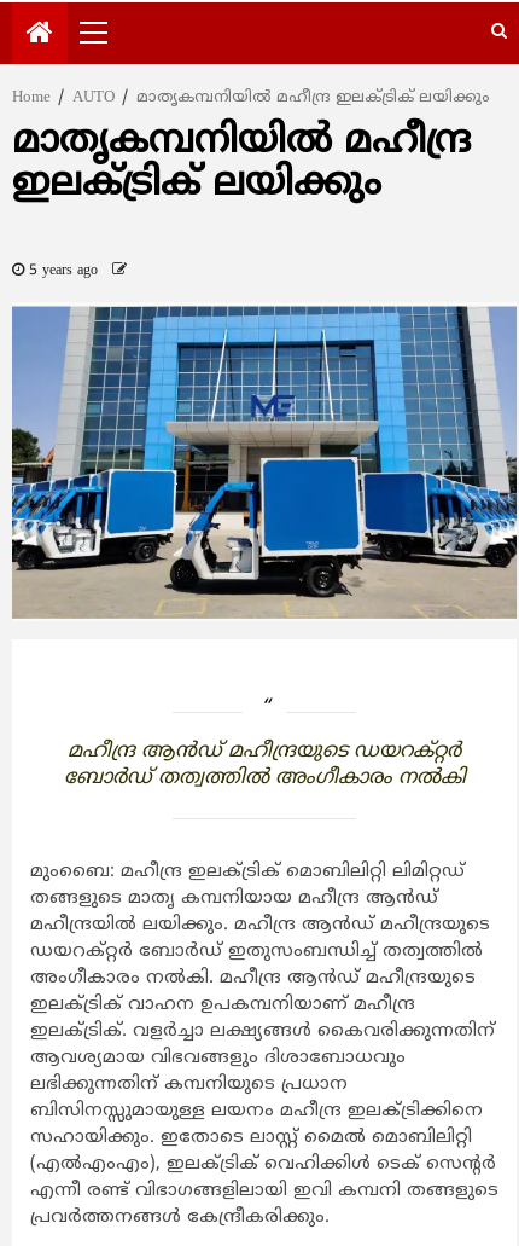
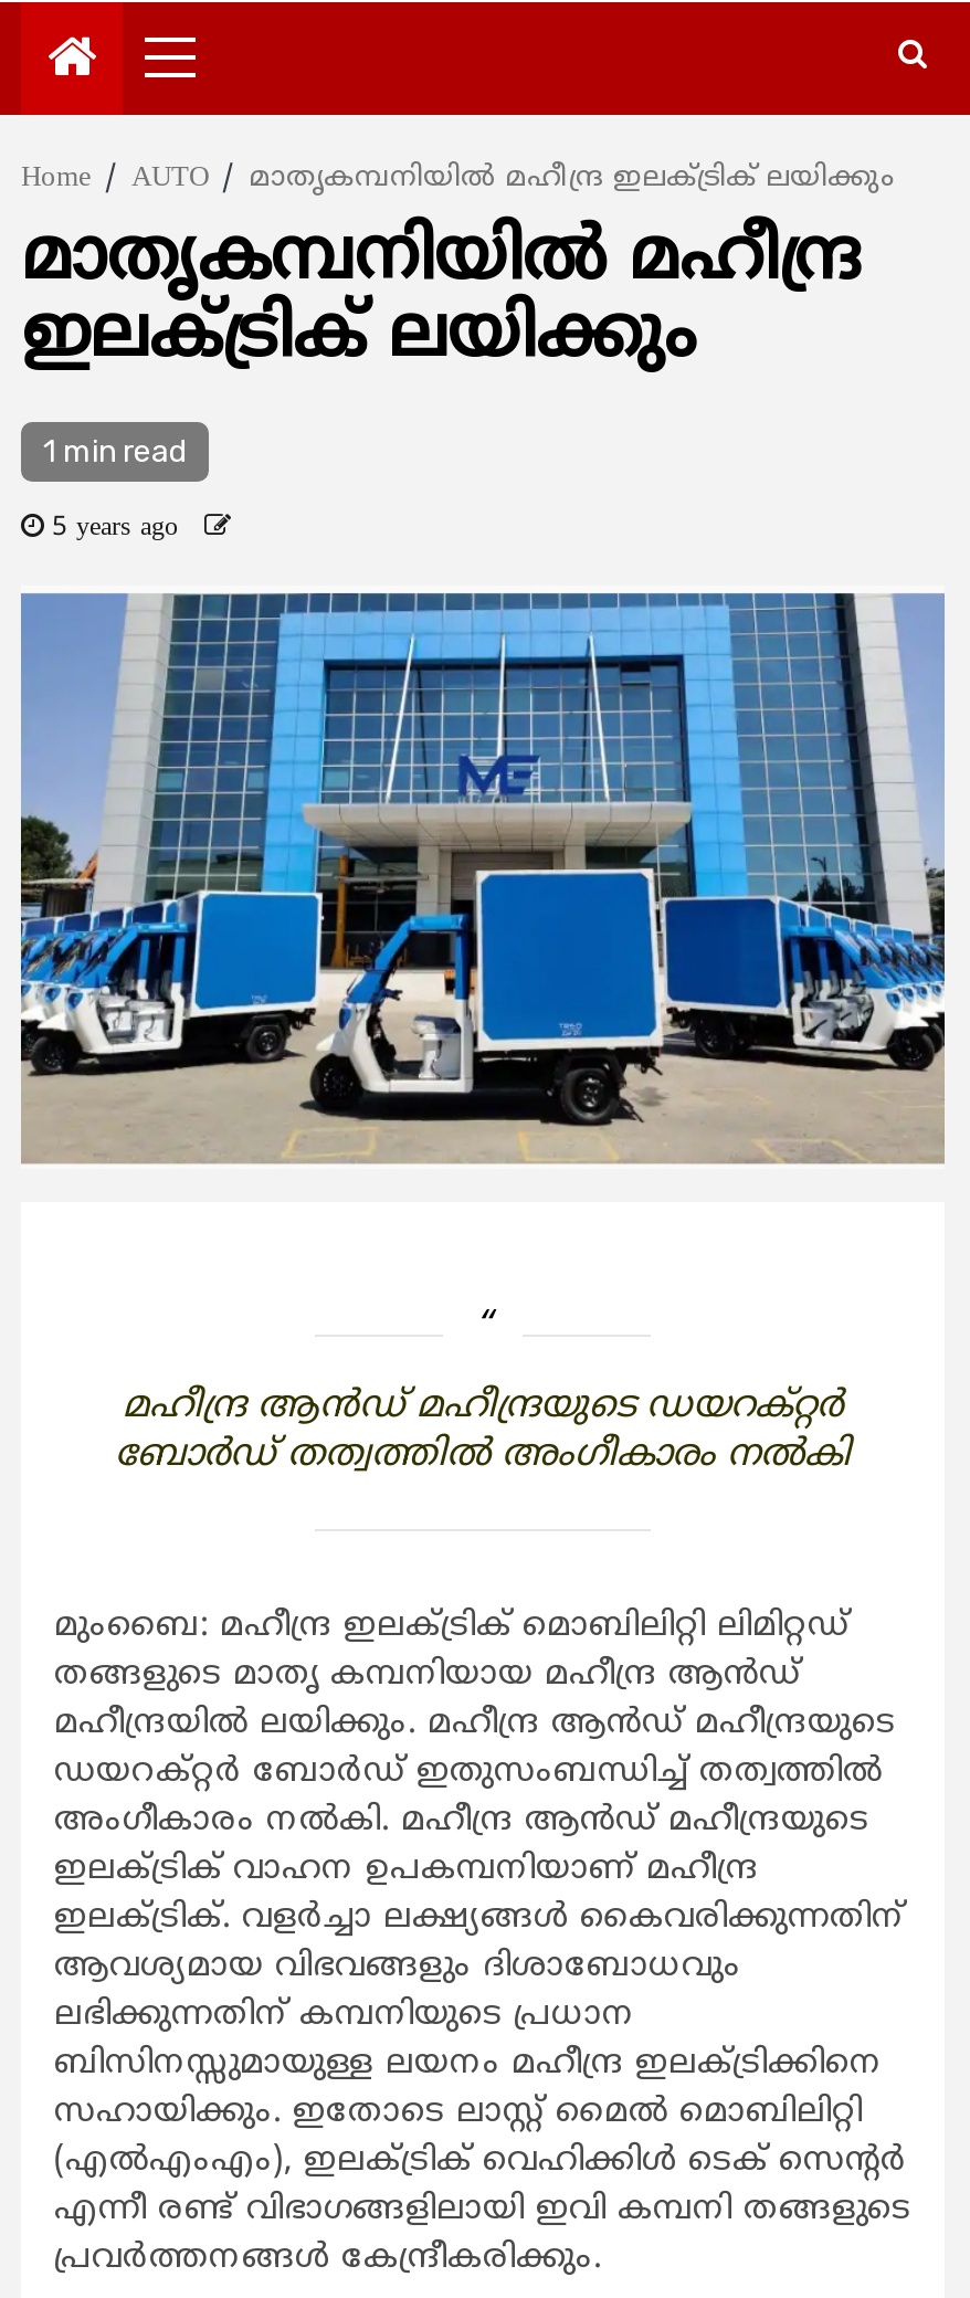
+ 1 min read
